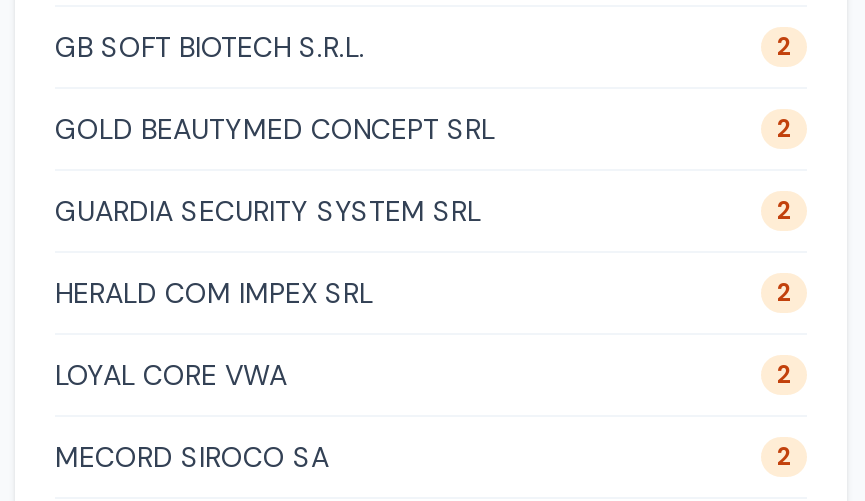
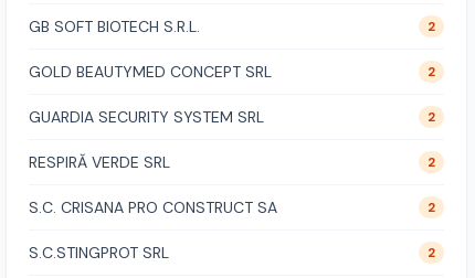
- HERALD COM IMPEX SRL
+ RESPIRĂ VERDE SRL

- LOYAL CORE VWA
+ S.C. CRISANA PRO CONSTRUCT SA

- MECORD SIROCO SA
+ S.C.STINGPROT SRL
